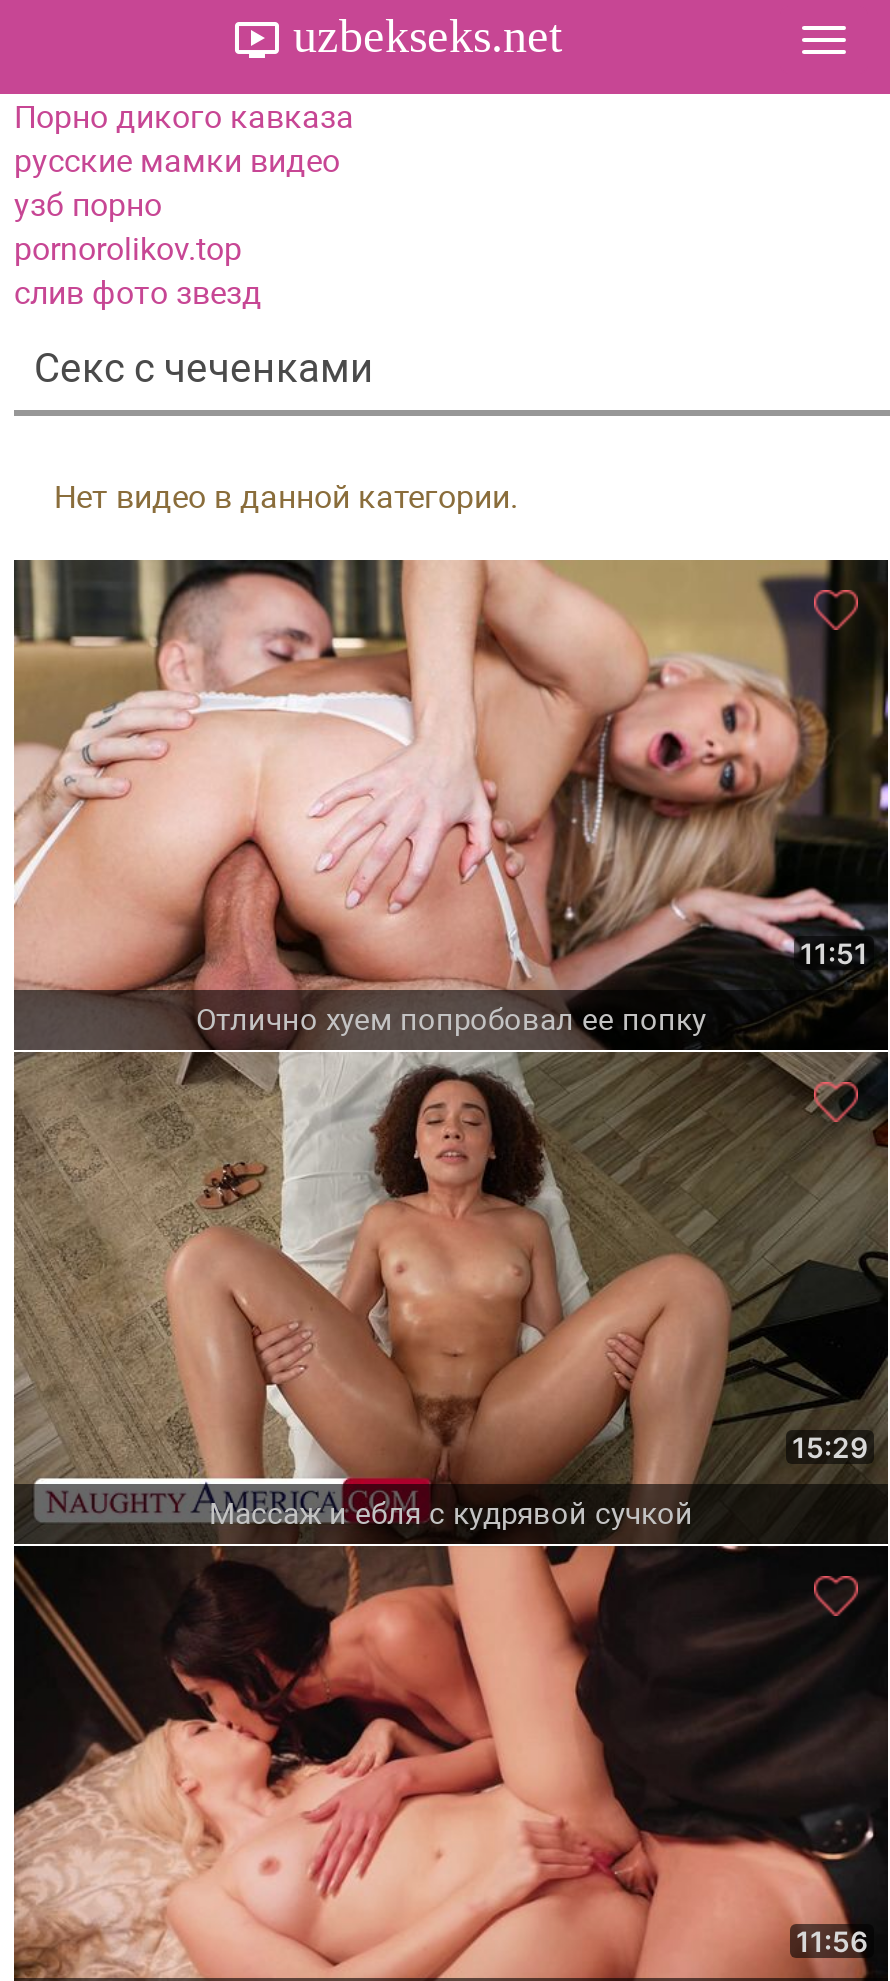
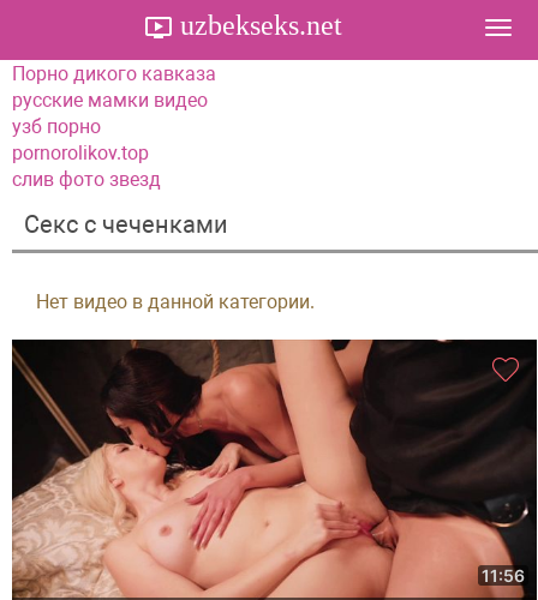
- [image]
- 11:51
- Отлично хуем попробовал ее попку

- 15:29
- Массаж и ебля с кудрявой сучкой
